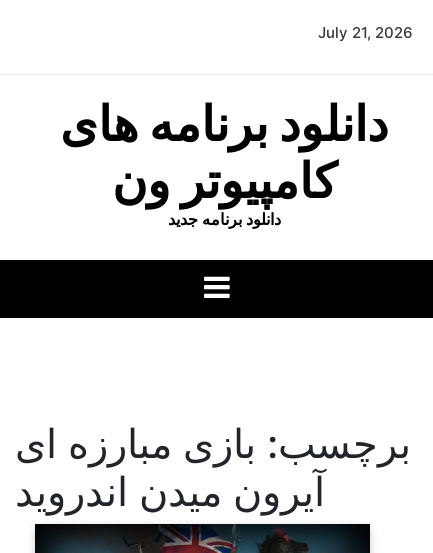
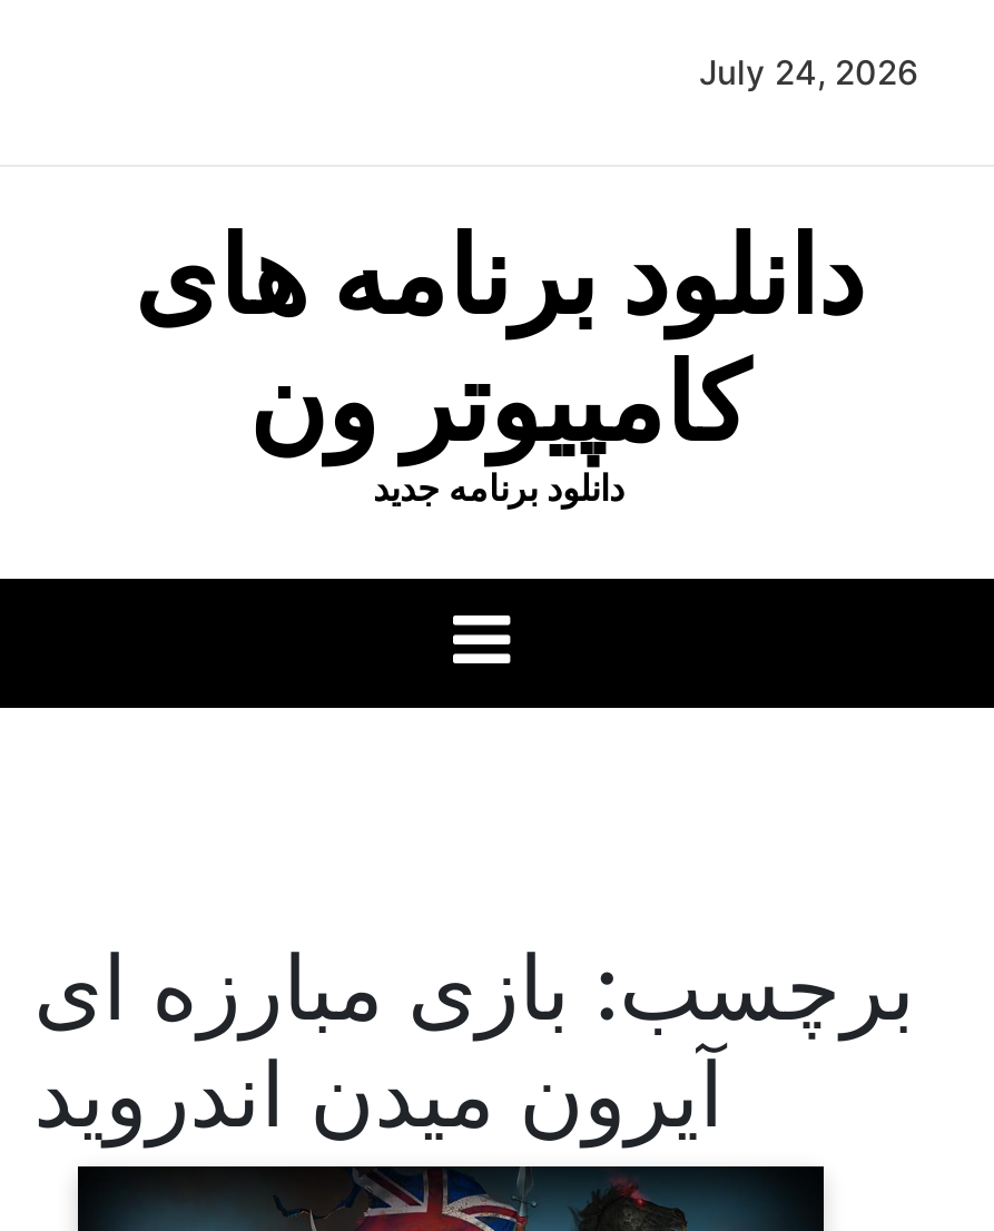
- July 21, 2026
+ July 24, 2026
